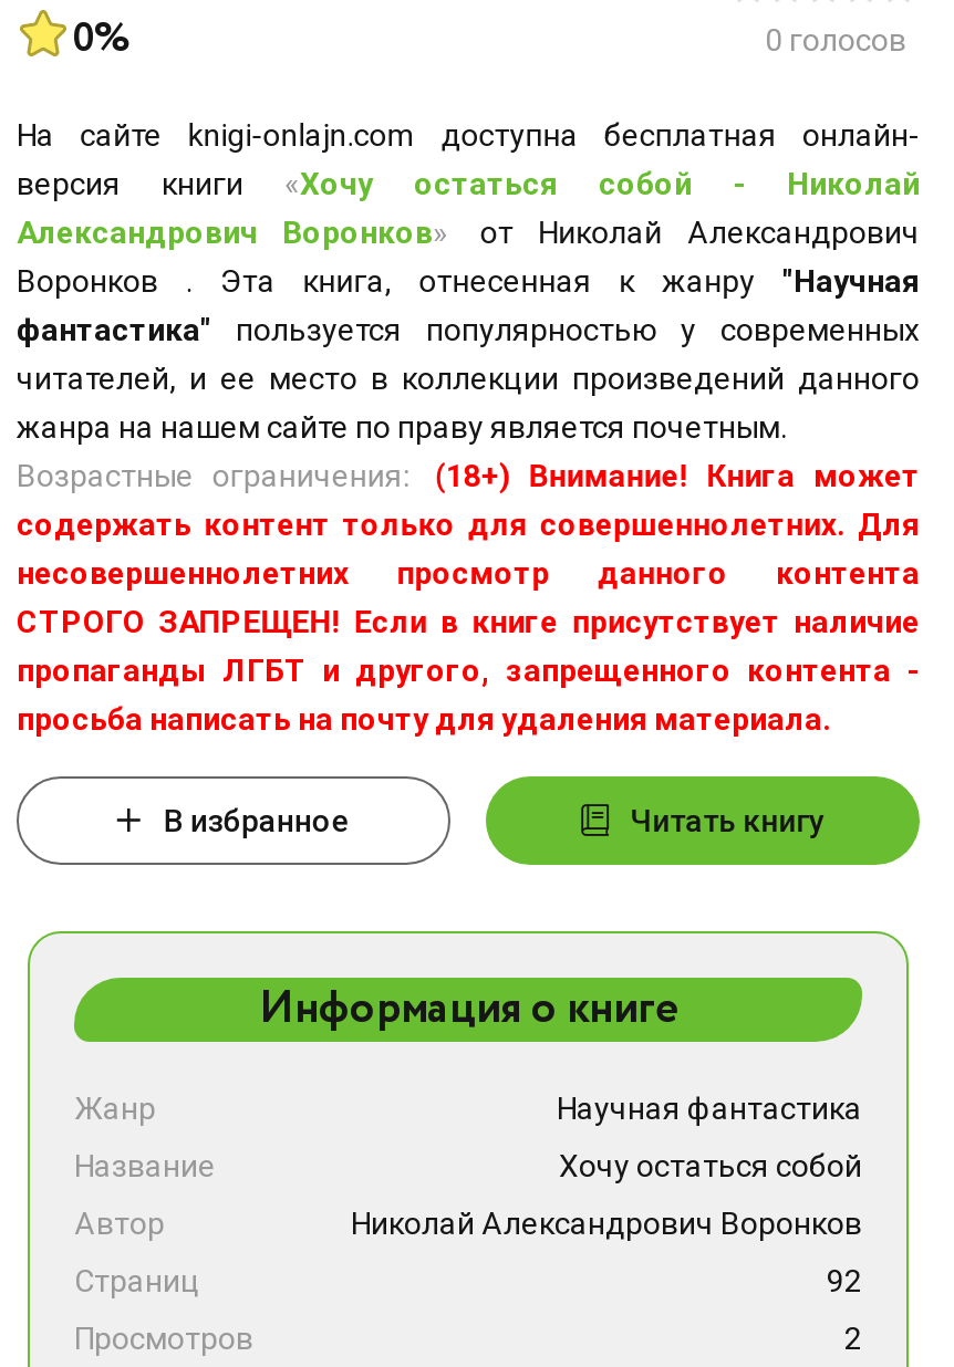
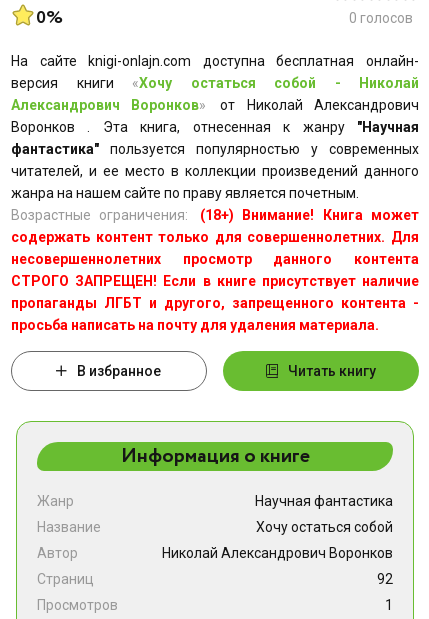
- 2
+ 1
